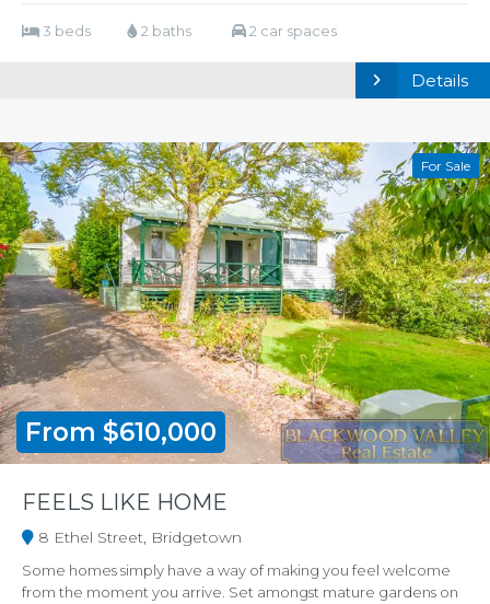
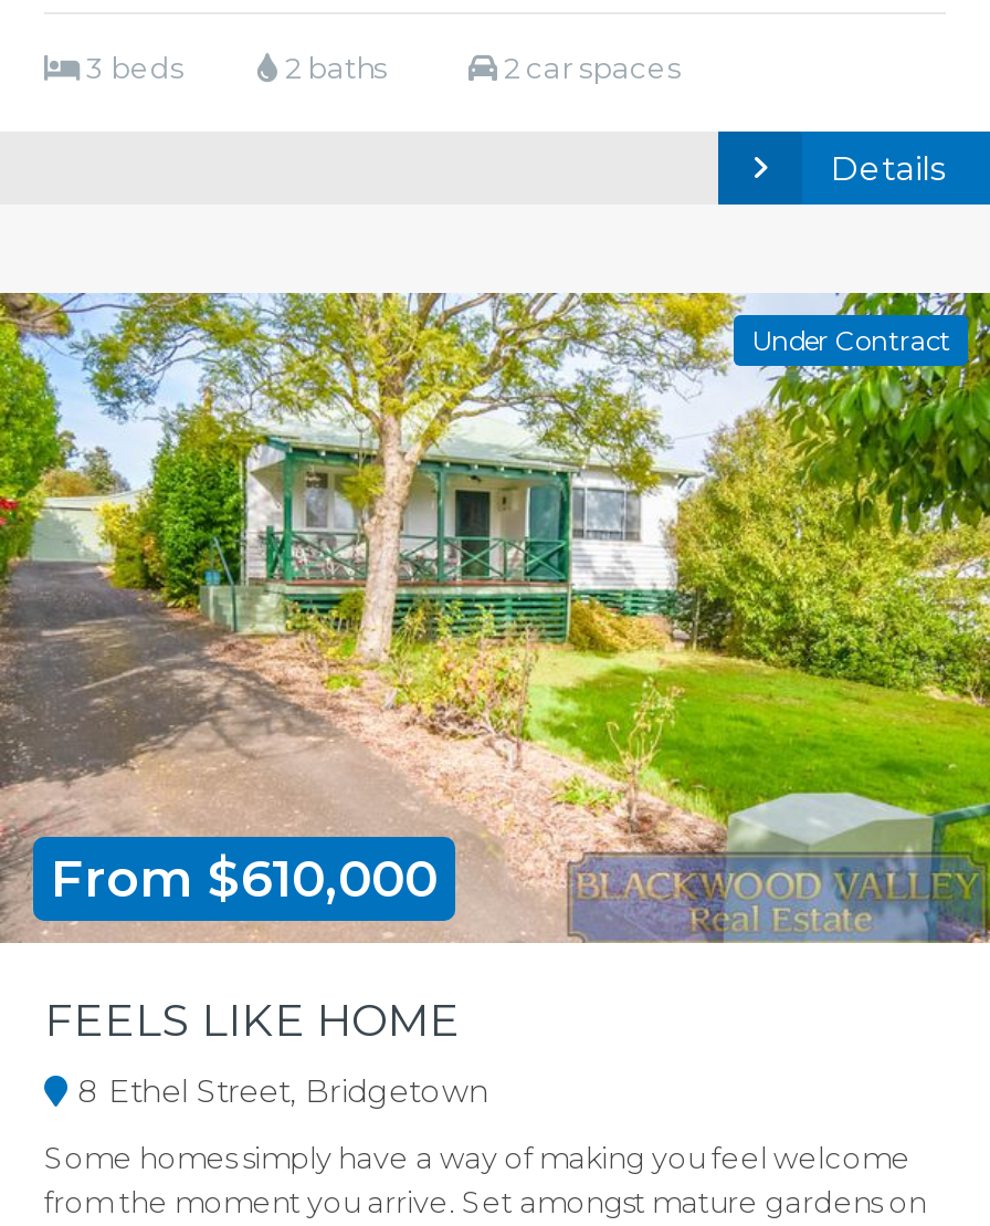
- For Sale
+ Under Contract
